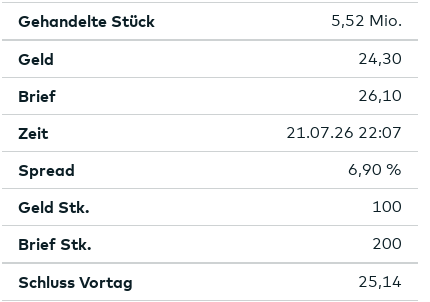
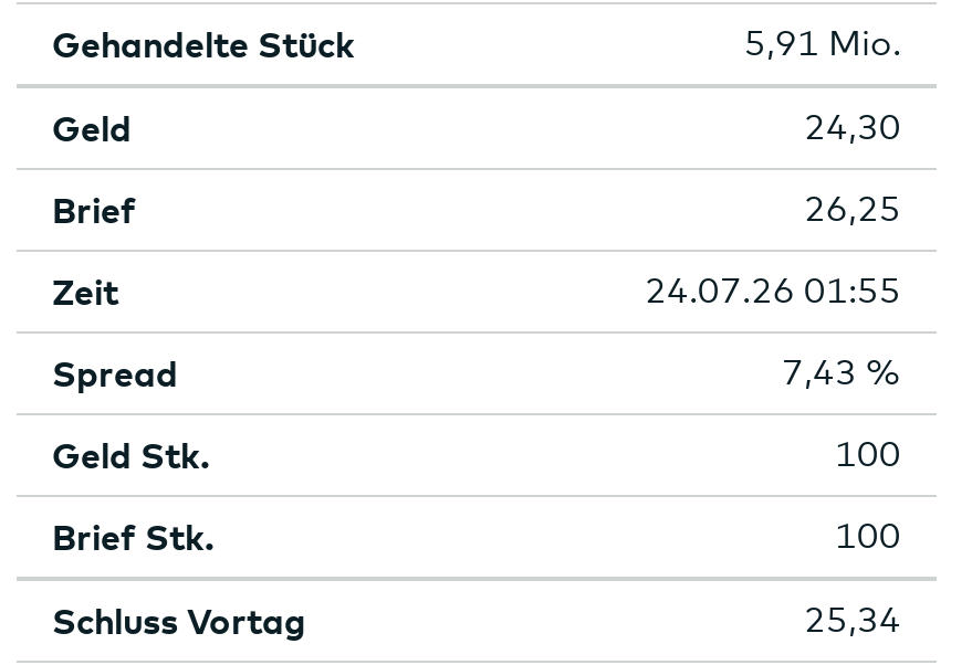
- 5,52 Mio.
+ 5,91 Mio.

- 26,10
+ 26,25

- 21.07.26 22:07
+ 24.07.26 01:55

- 6,90 %
+ 7,43 %

- 200
+ 100

- 25,14
+ 25,34
